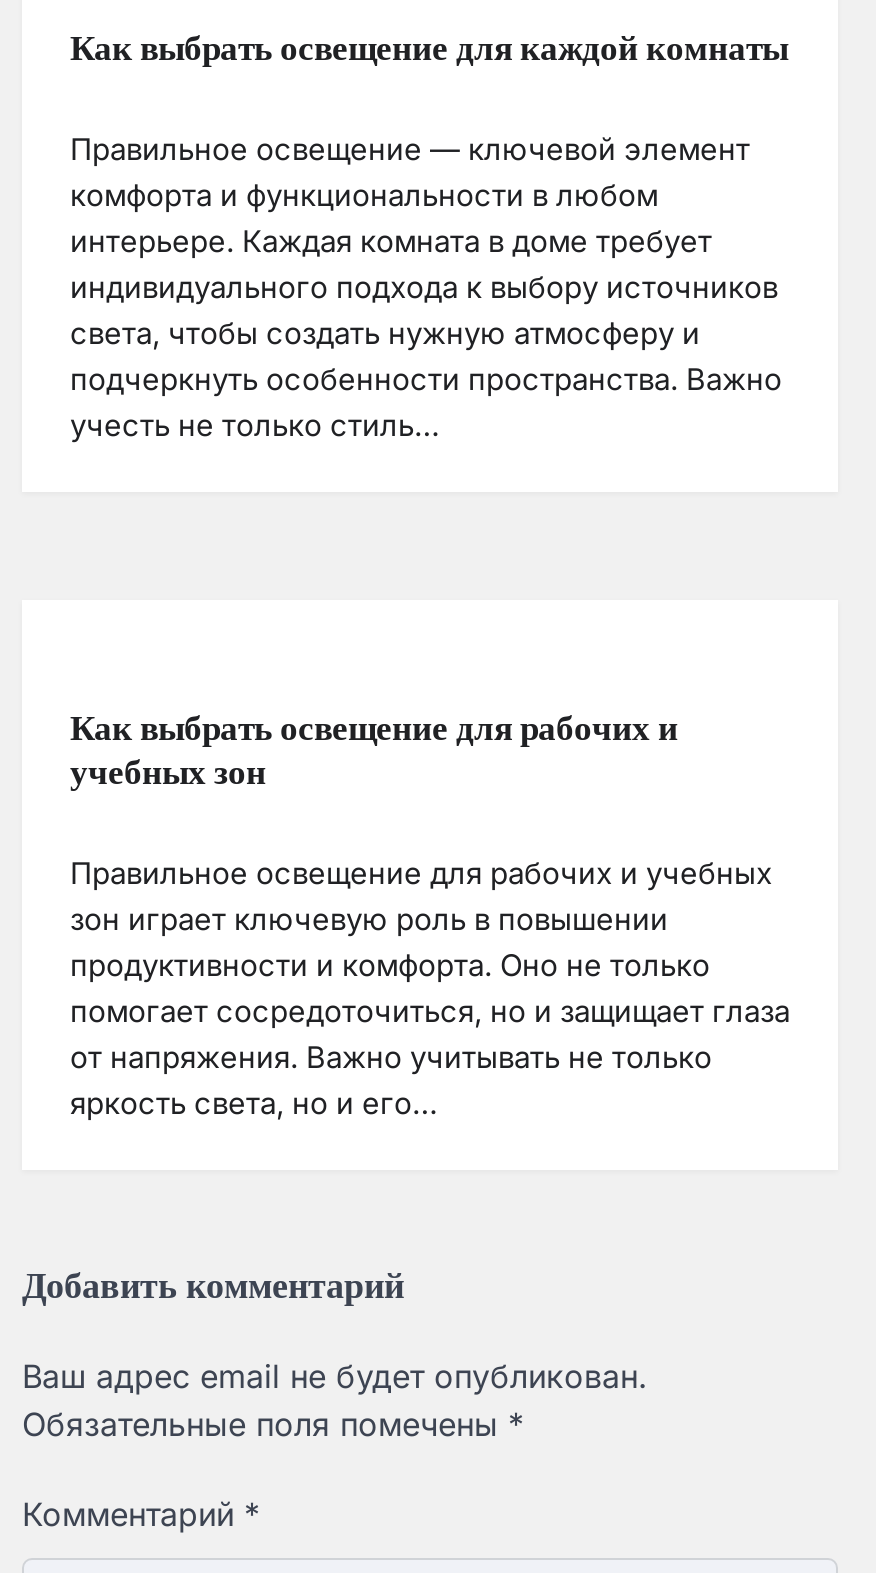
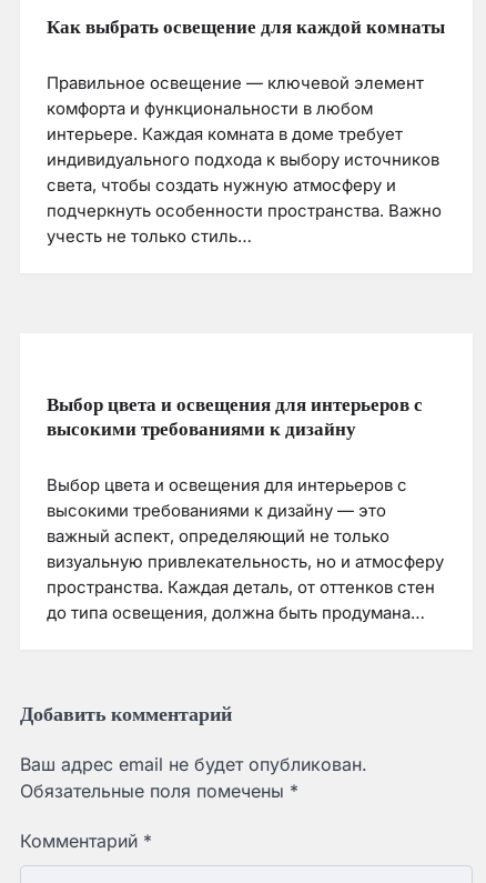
- Как выбрать освещение для рабочих и
- учебных зон
+ Выбор цвета и освещения для интерьеров с
+ высокими требованиями к дизайну

- Правильное освещение для рабочих и учебных
- зон играет ключевую роль в повышении
- продуктивности и комфорта. Оно не только
- помогает сосредоточиться, но и защищает глаза
- от напряжения. Важно учитывать не только
- яркость света, но и его…
+ Выбор цвета и освещения для интерьеров с
+ высокими требованиями к дизайну — это
+ важный аспект, определяющий не только
+ визуальную привлекательность, но и атмосферу
+ пространства. Каждая деталь, от оттенков стен
+ до типа освещения, должна быть продумана…
